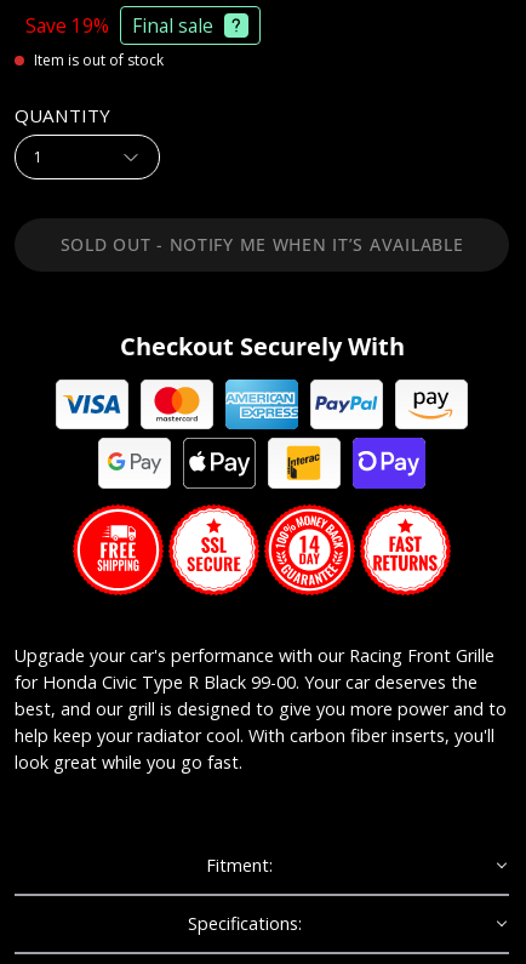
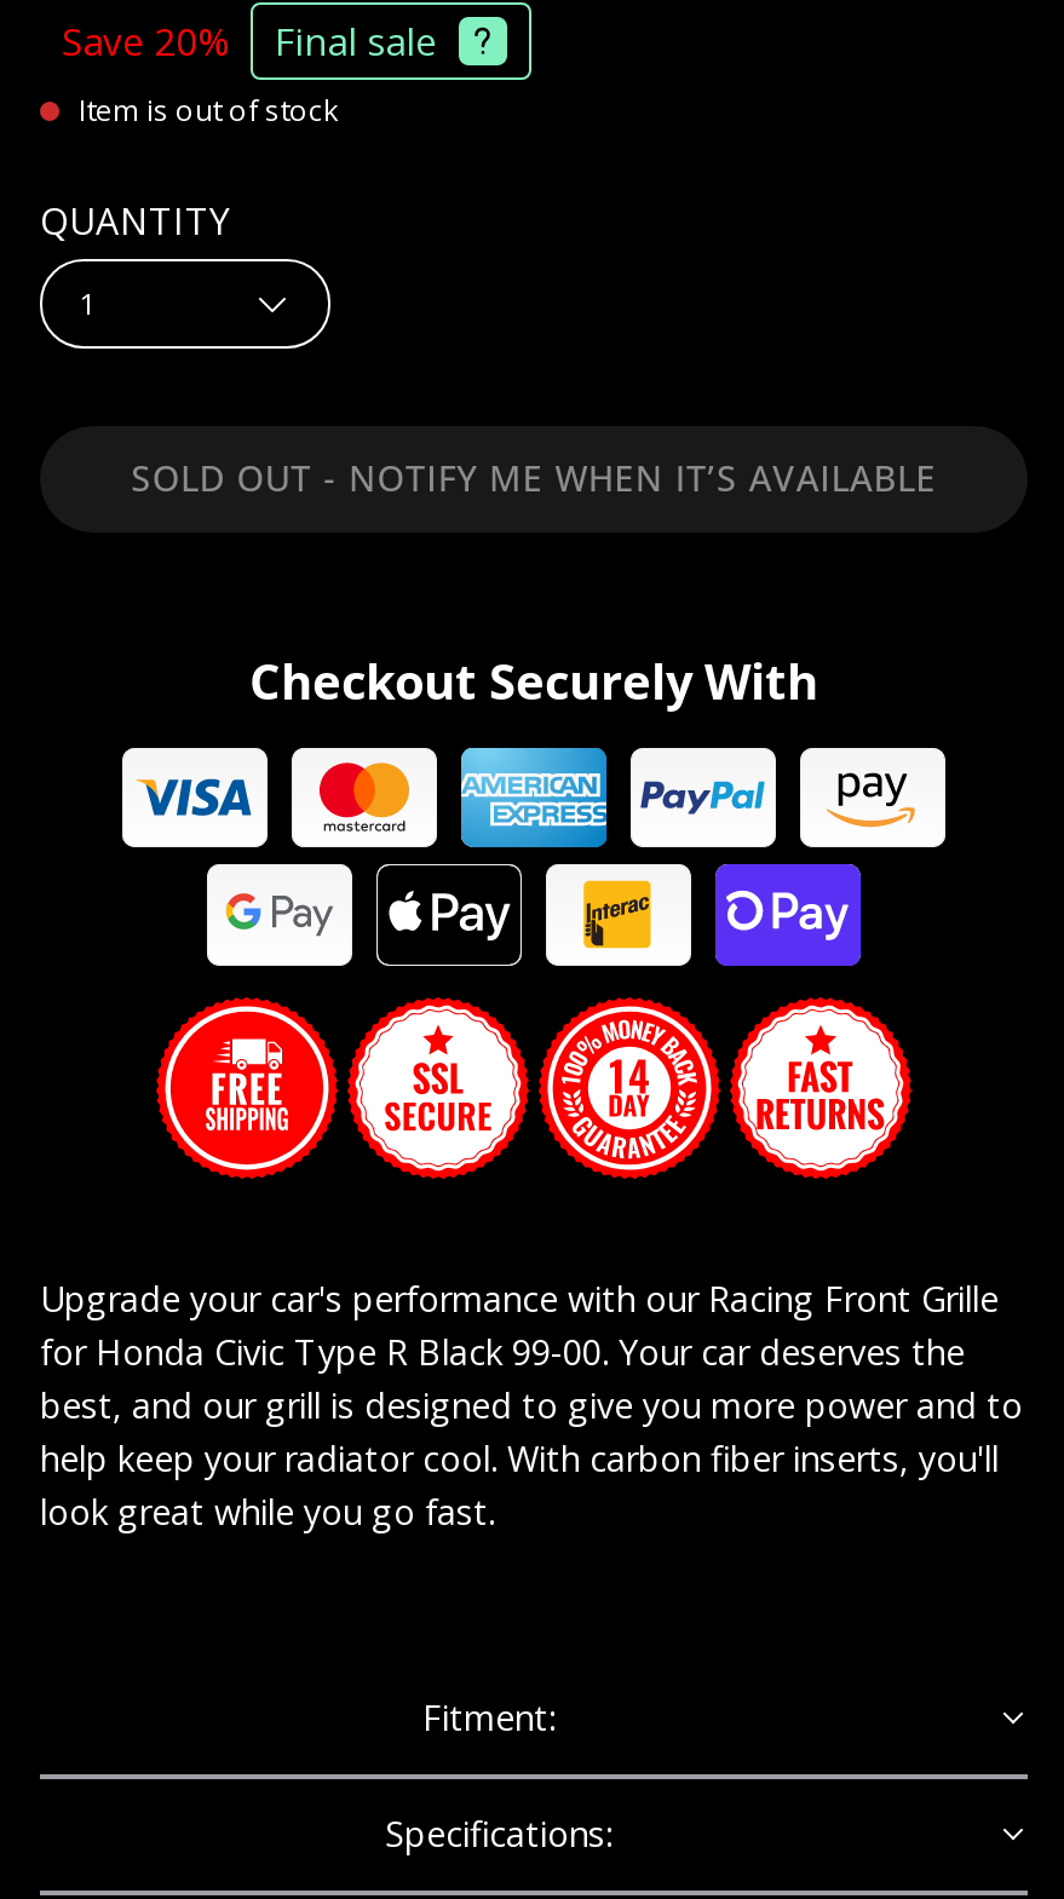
- Save 19% Final sale
+ Save 20% Final sale
